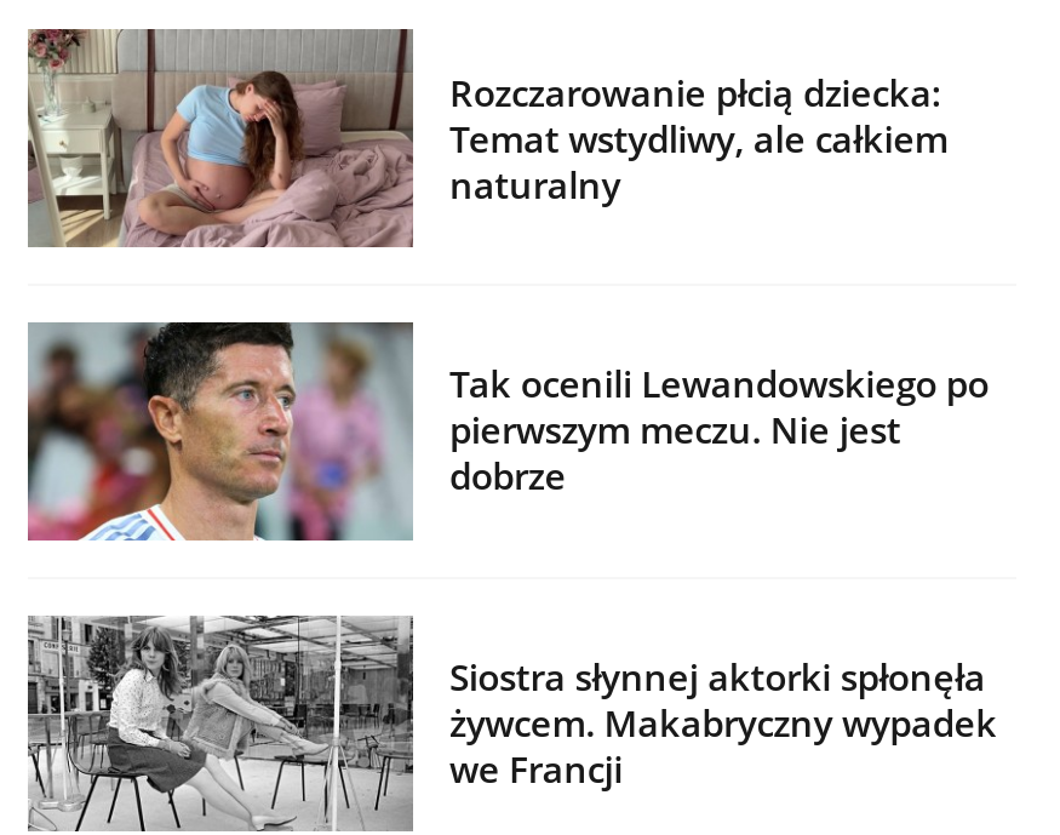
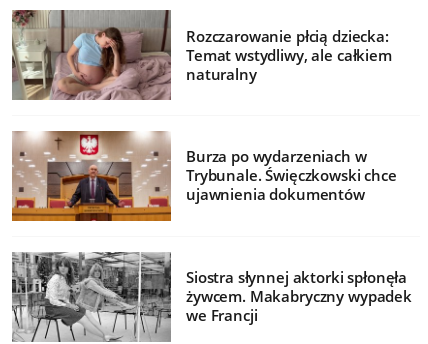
- [image]
- Tak ocenili Lewandowskiego po
- pierwszym meczu. Nie jest
- dobrze
+ [image]
+ Burza po wydarzeniach w
+ Trybunale. Święczkowski chce
+ ujawnienia dokumentów
